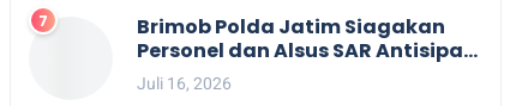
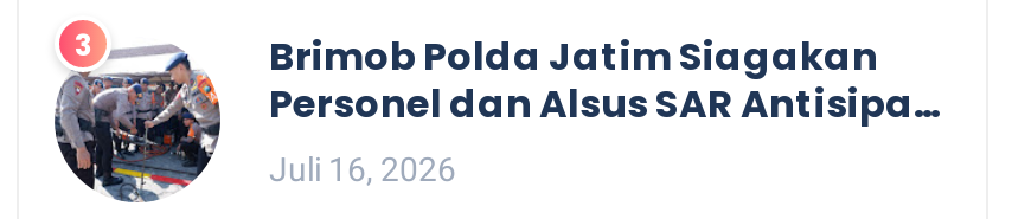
+ [image]
